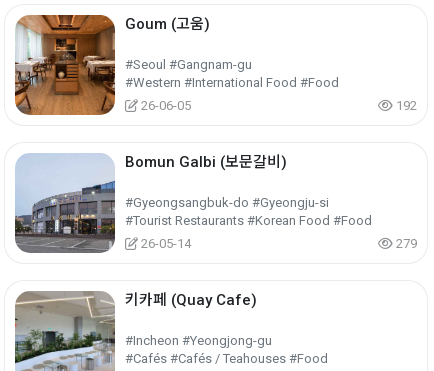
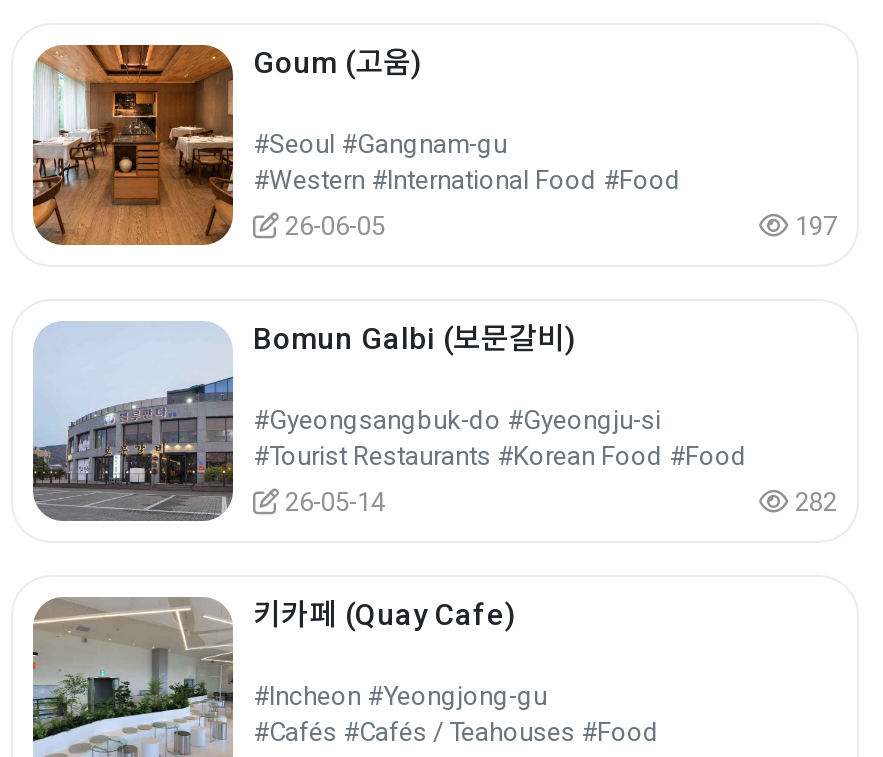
- 192
+ 197

- 279
+ 282
